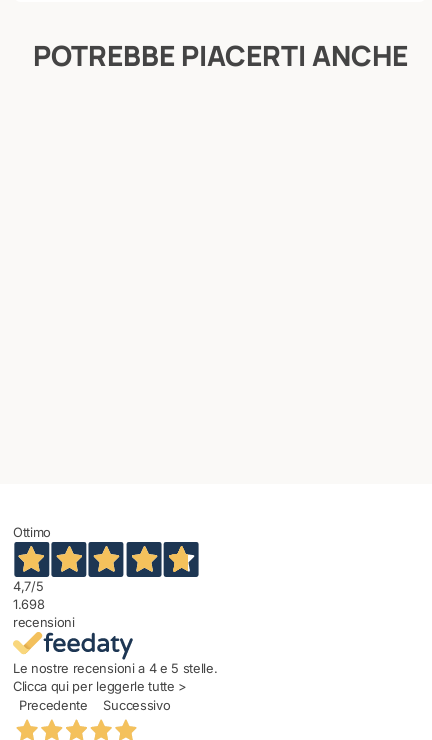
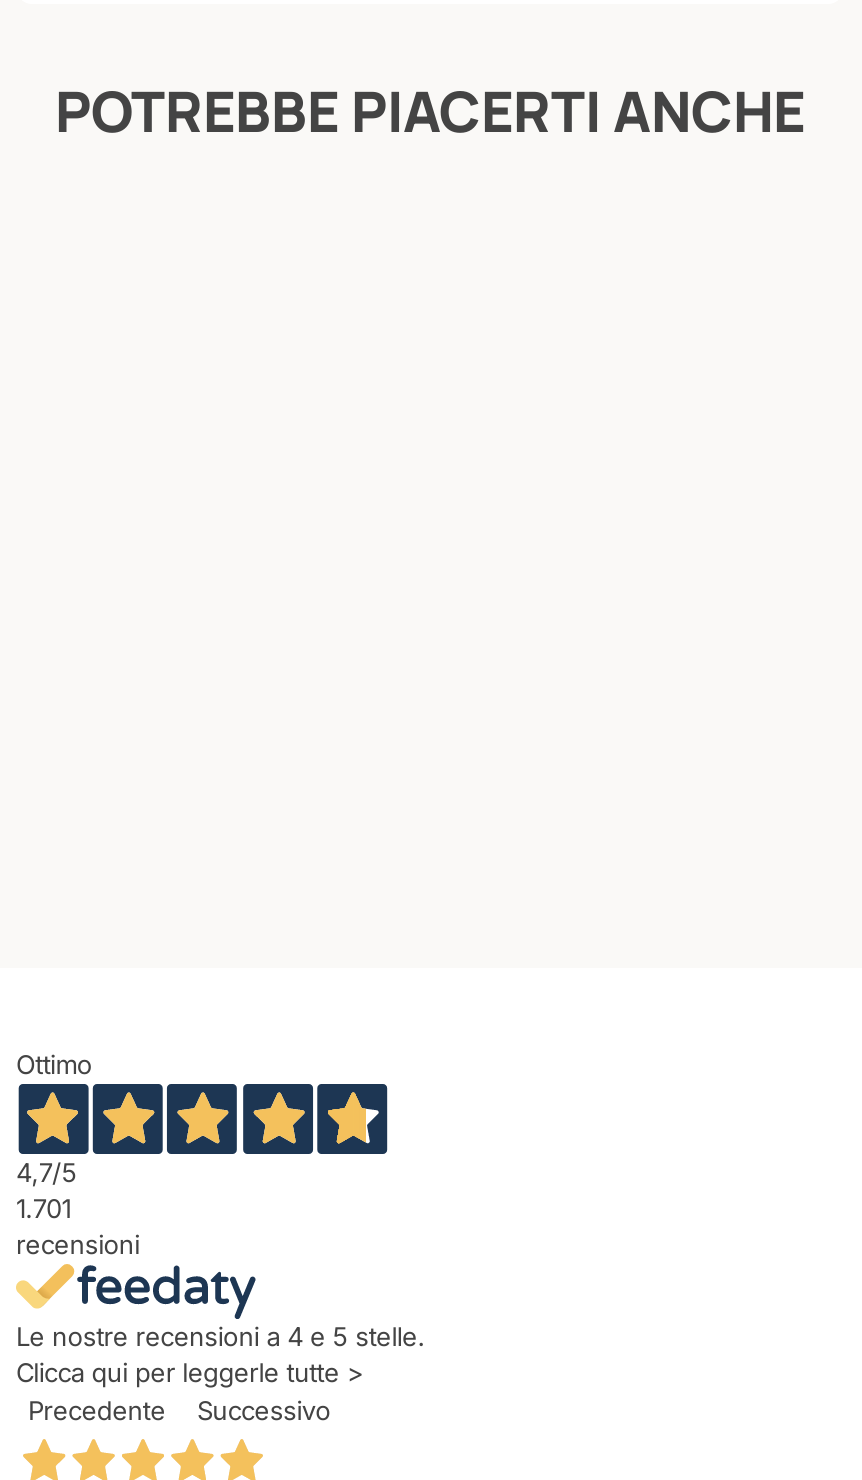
- 1.698
+ 1.701
